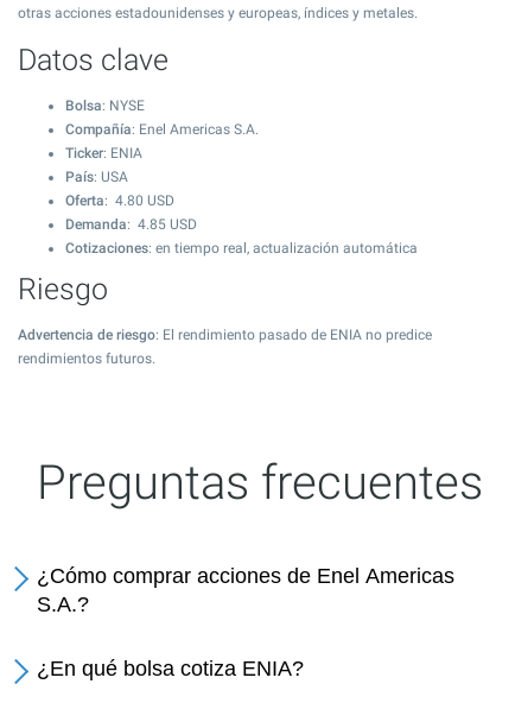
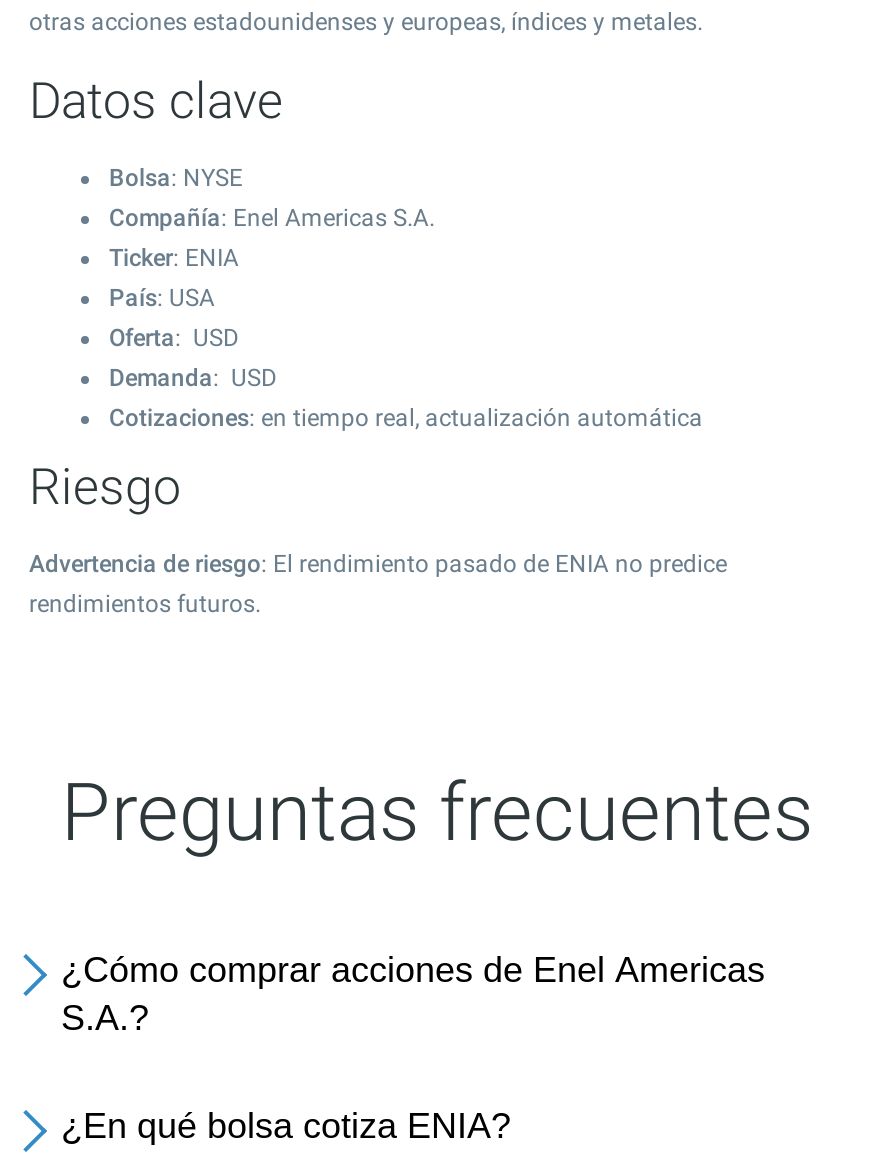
- Oferta: 4.80 USD
- Demanda: 4.85 USD
+ Oferta: USD
+ Demanda: USD
